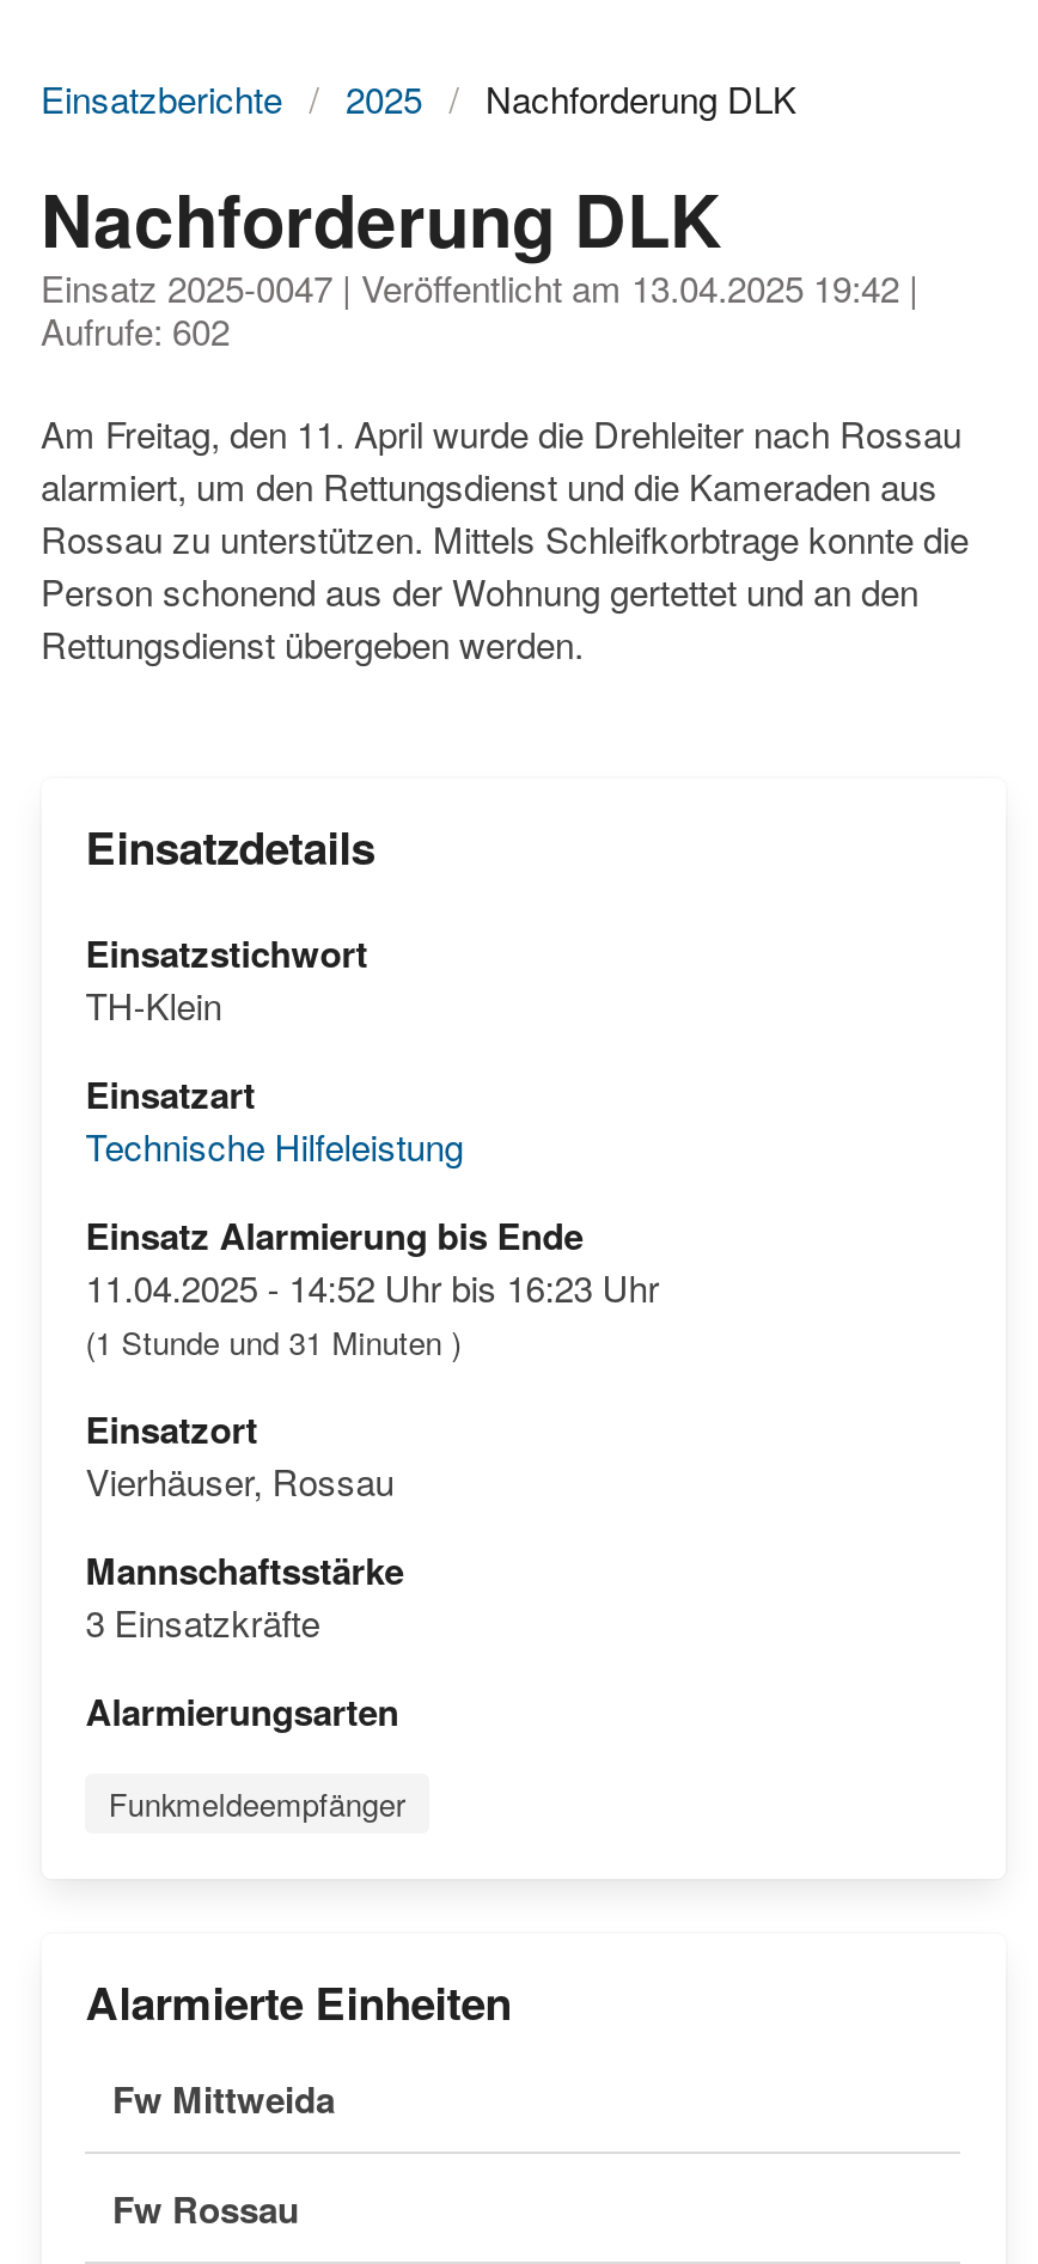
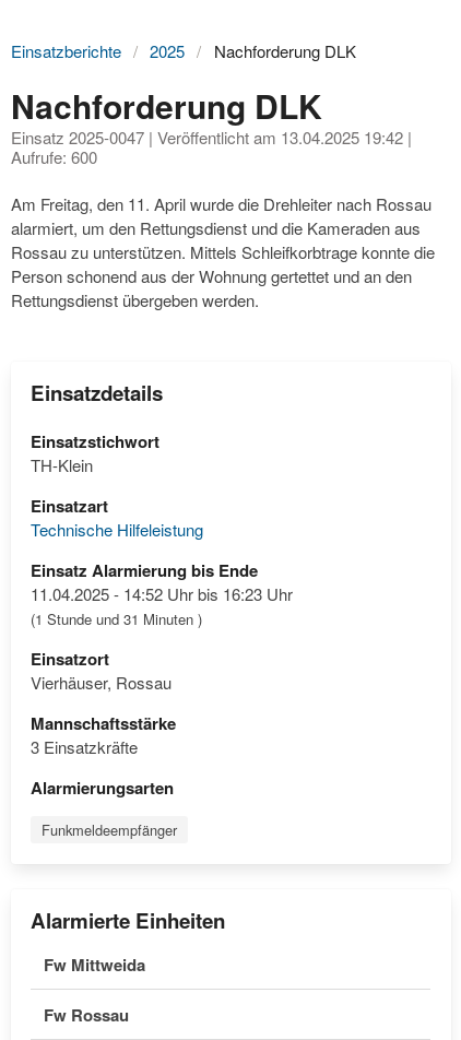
- Aufrufe: 602
+ Aufrufe: 600
